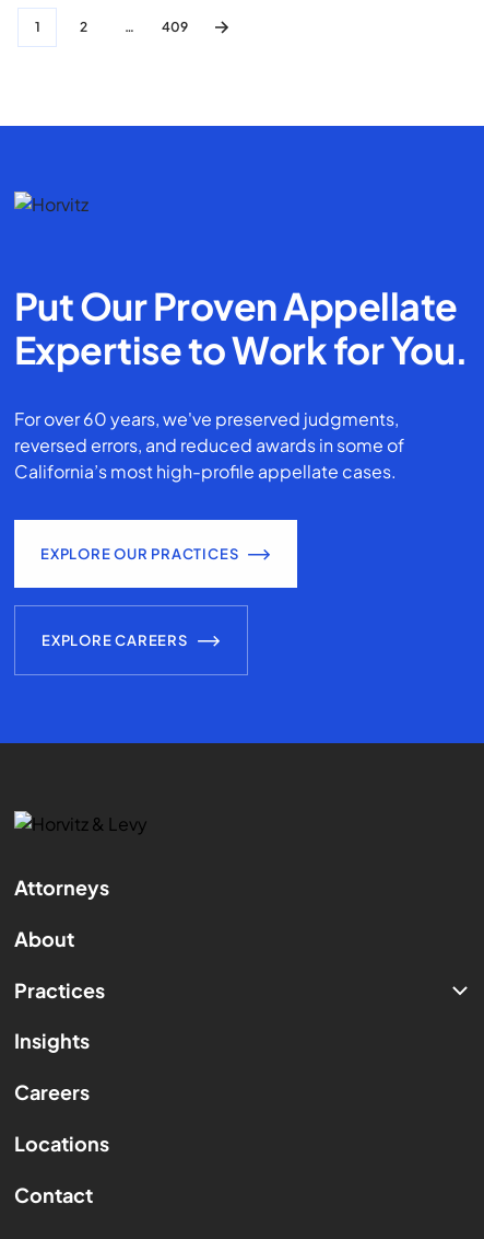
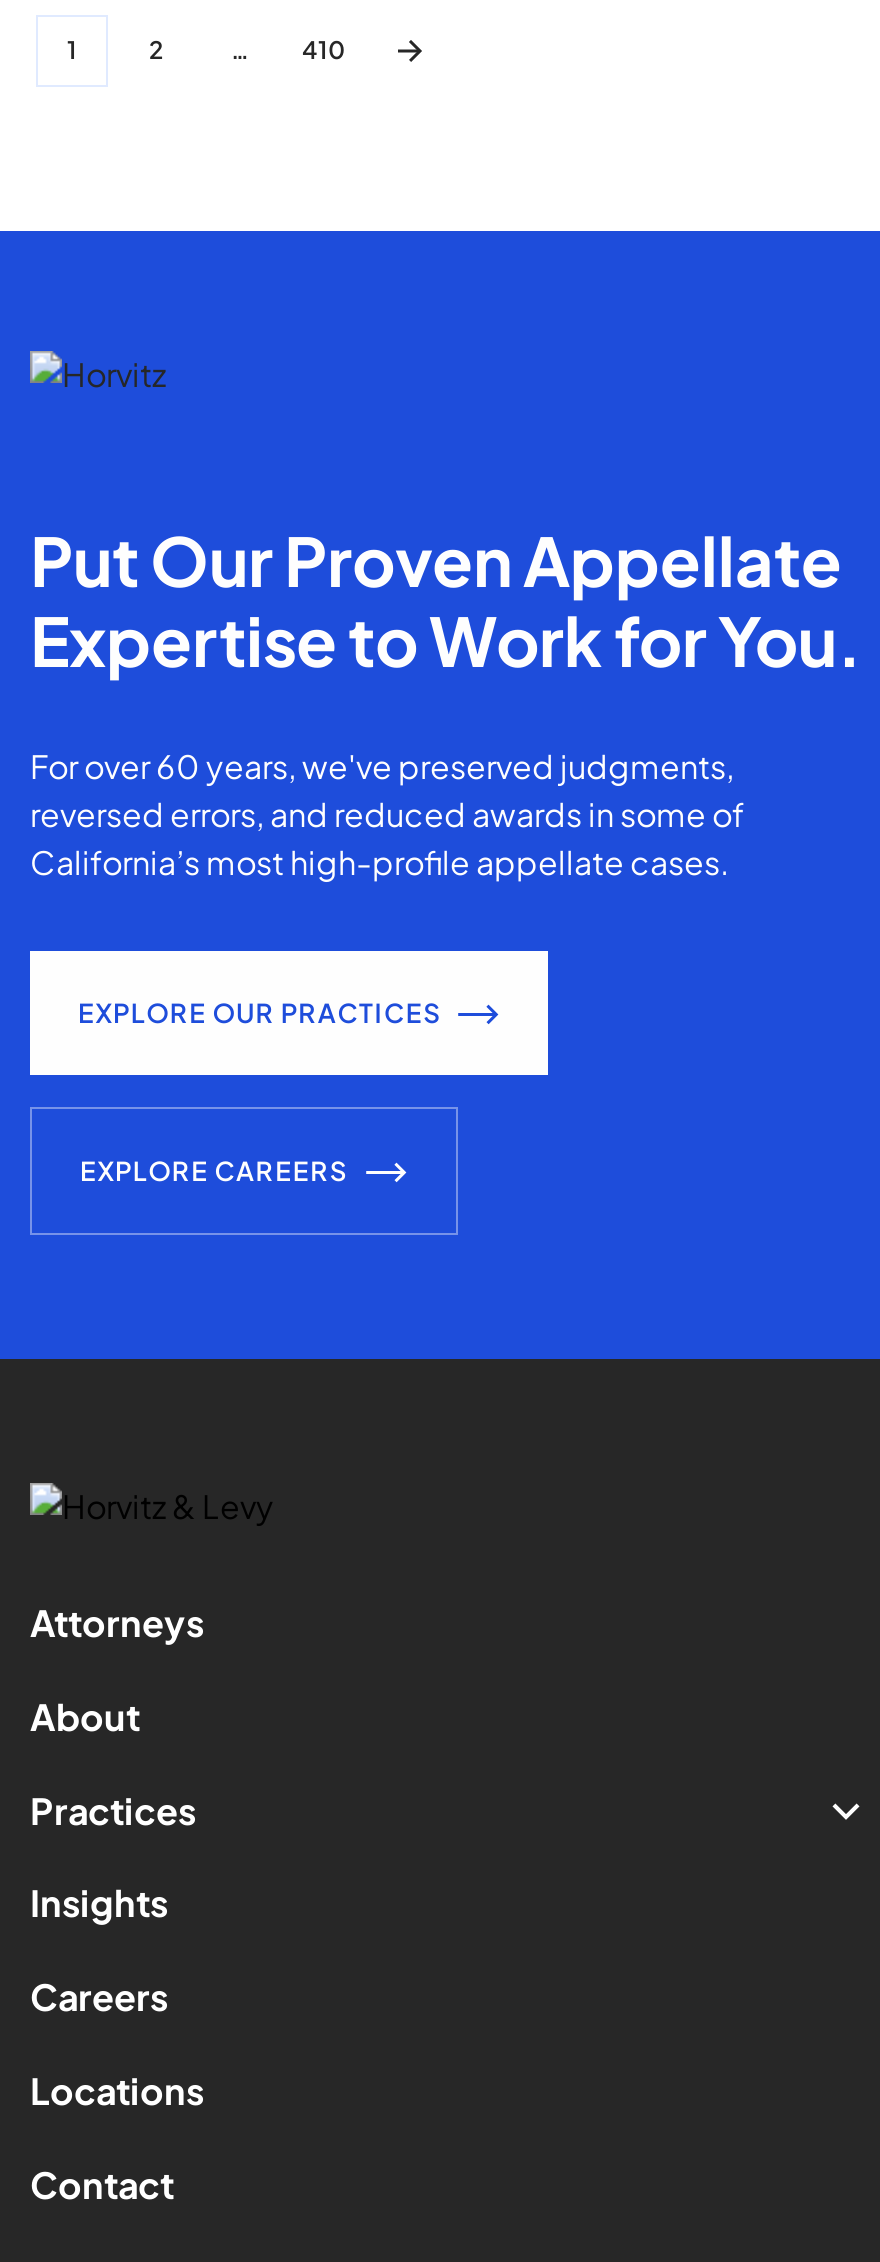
- 409
+ 410
